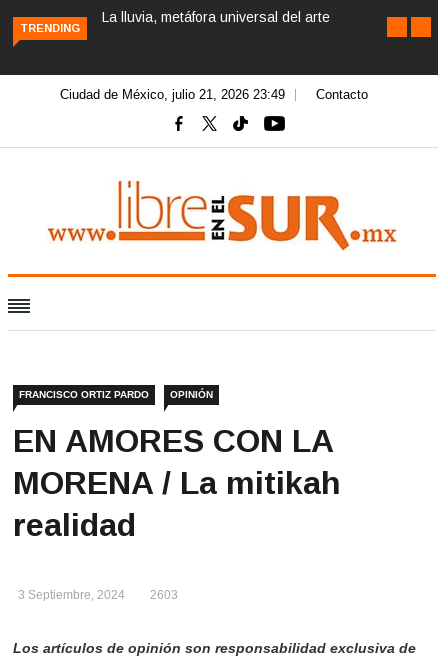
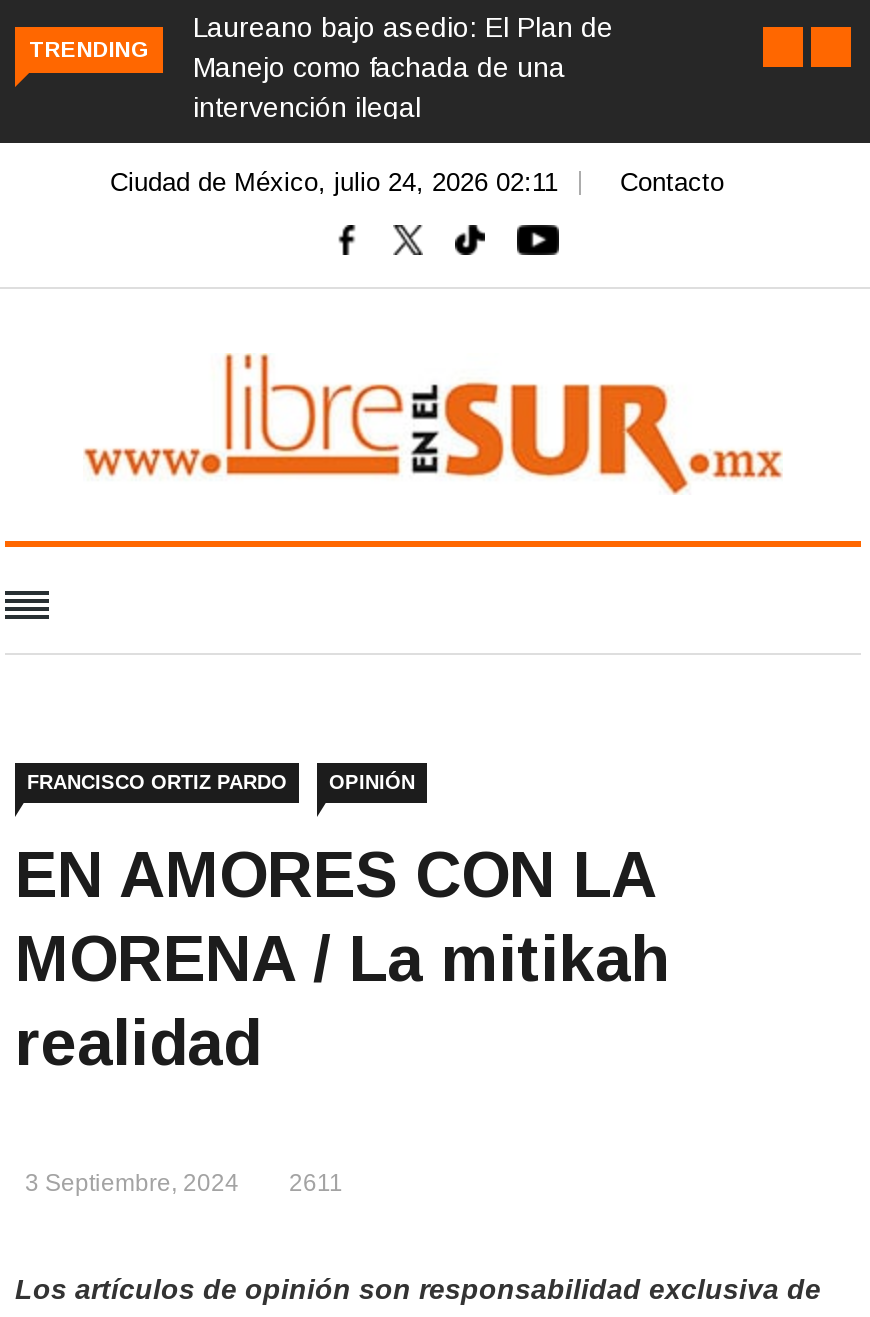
- La lluvia, metáfora universal del arte
+ Laureano bajo asedio: El Plan de
+ Manejo como fachada de una
+ intervención ilegal

- Ciudad de México, julio 21, 2026 23:49
+ Ciudad de México, julio 24, 2026 02:11

- 3 Septiembre, 2024 2603
+ 3 Septiembre, 2024 2611
